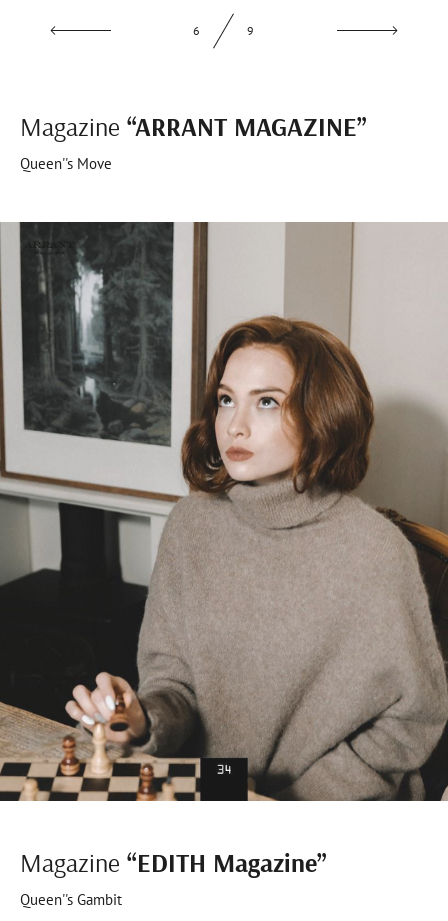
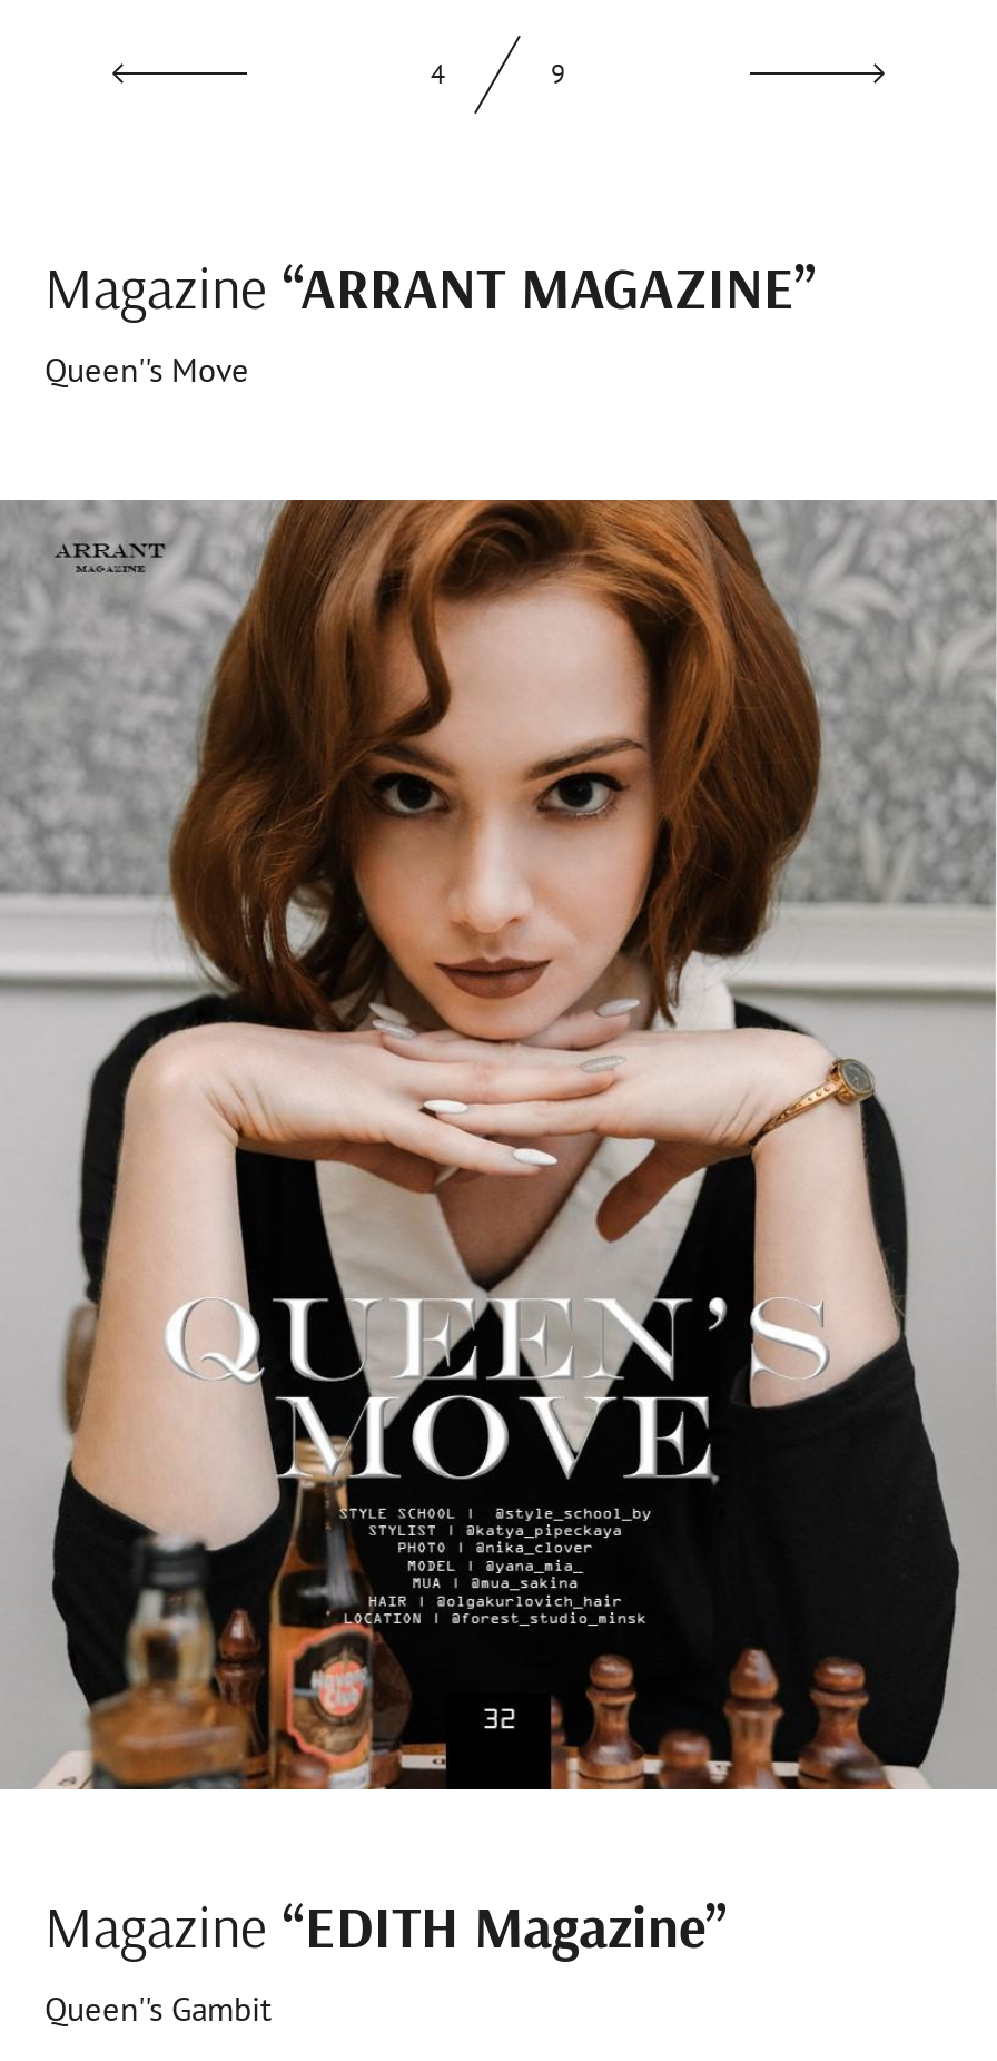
- [image]
+ [image]
